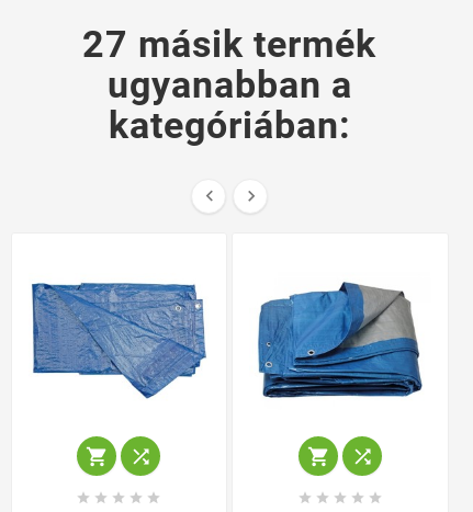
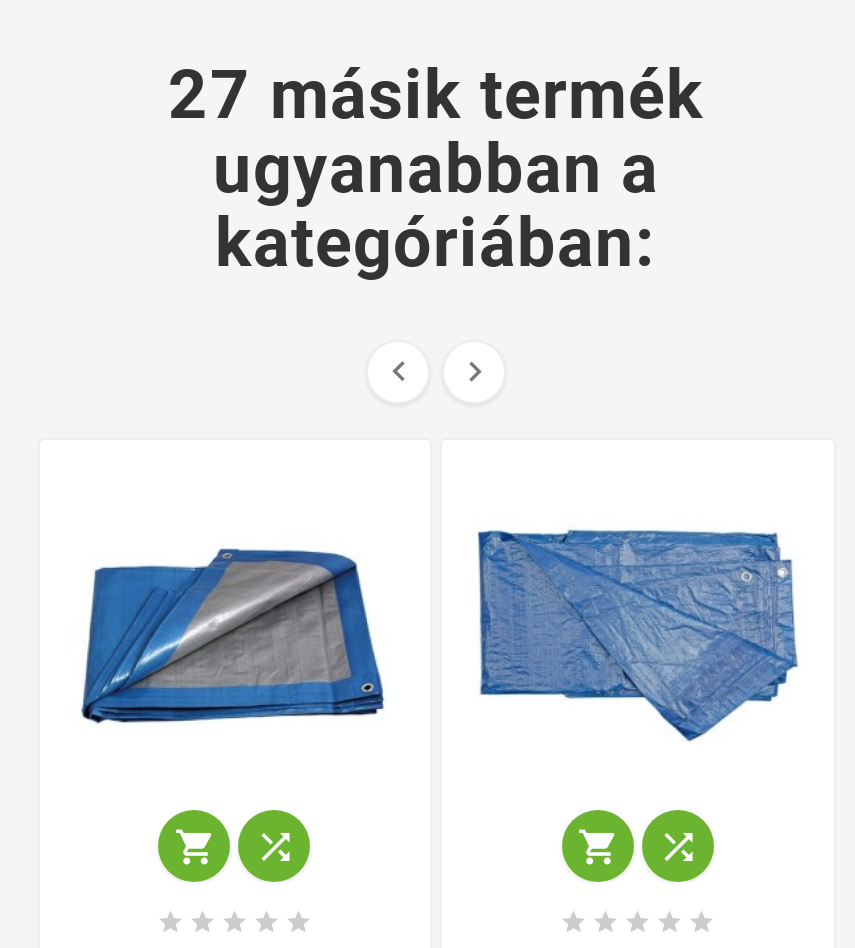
- [image]
+ [image]

- [image]
+ [image]
